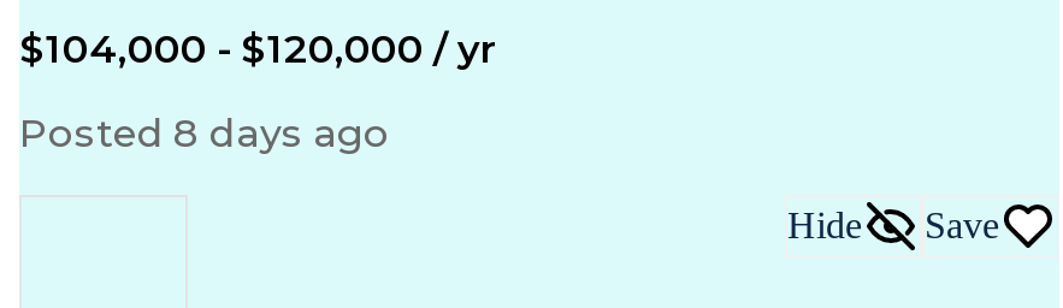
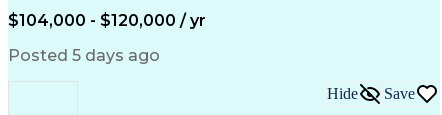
- Posted 8 days ago
+ Posted 5 days ago
